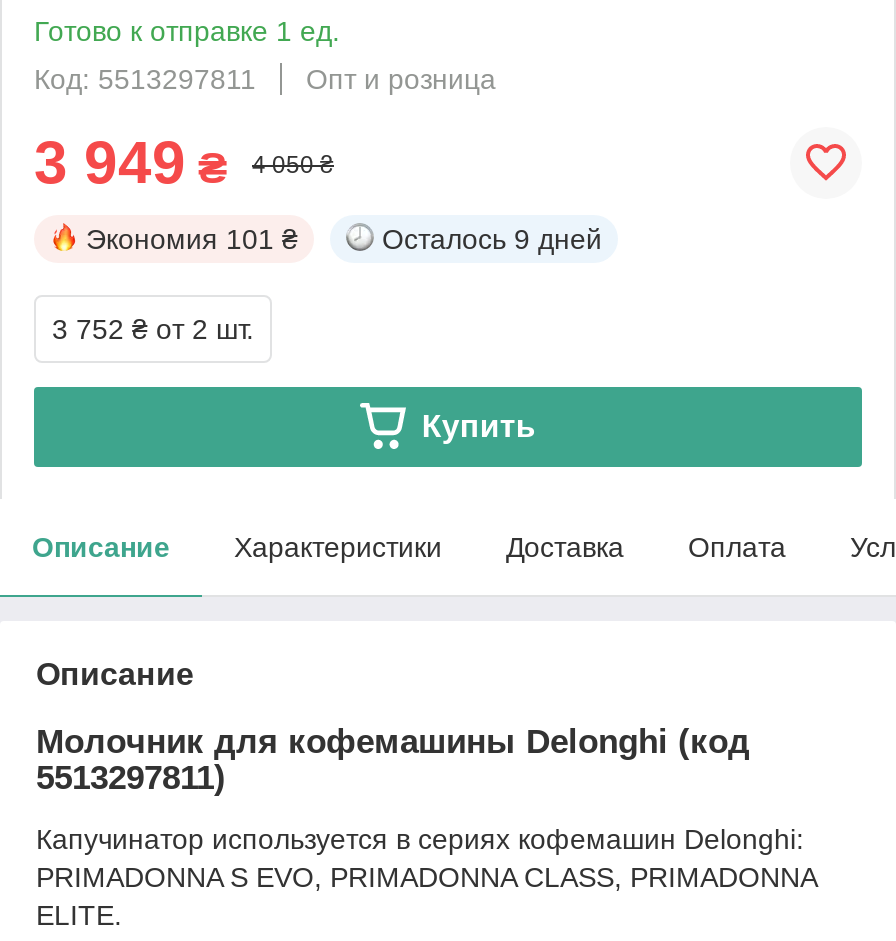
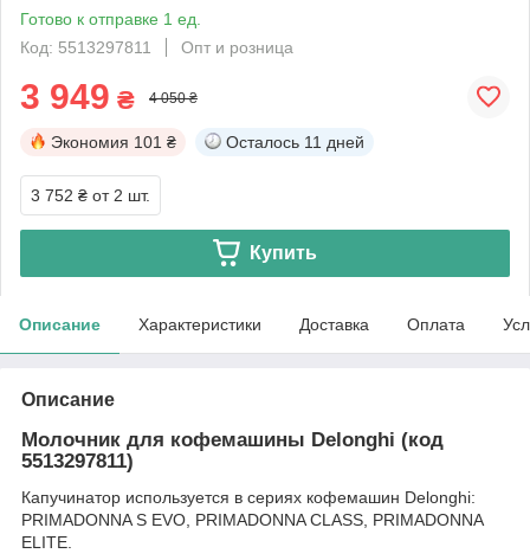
- Осталось 9 дней
+ Осталось 11 дней
